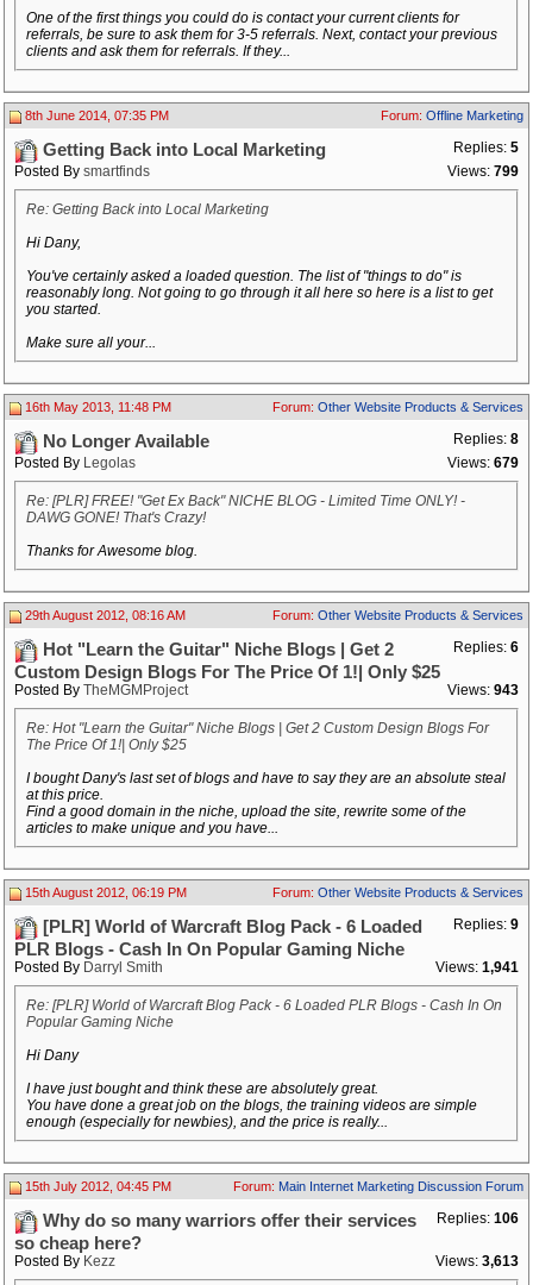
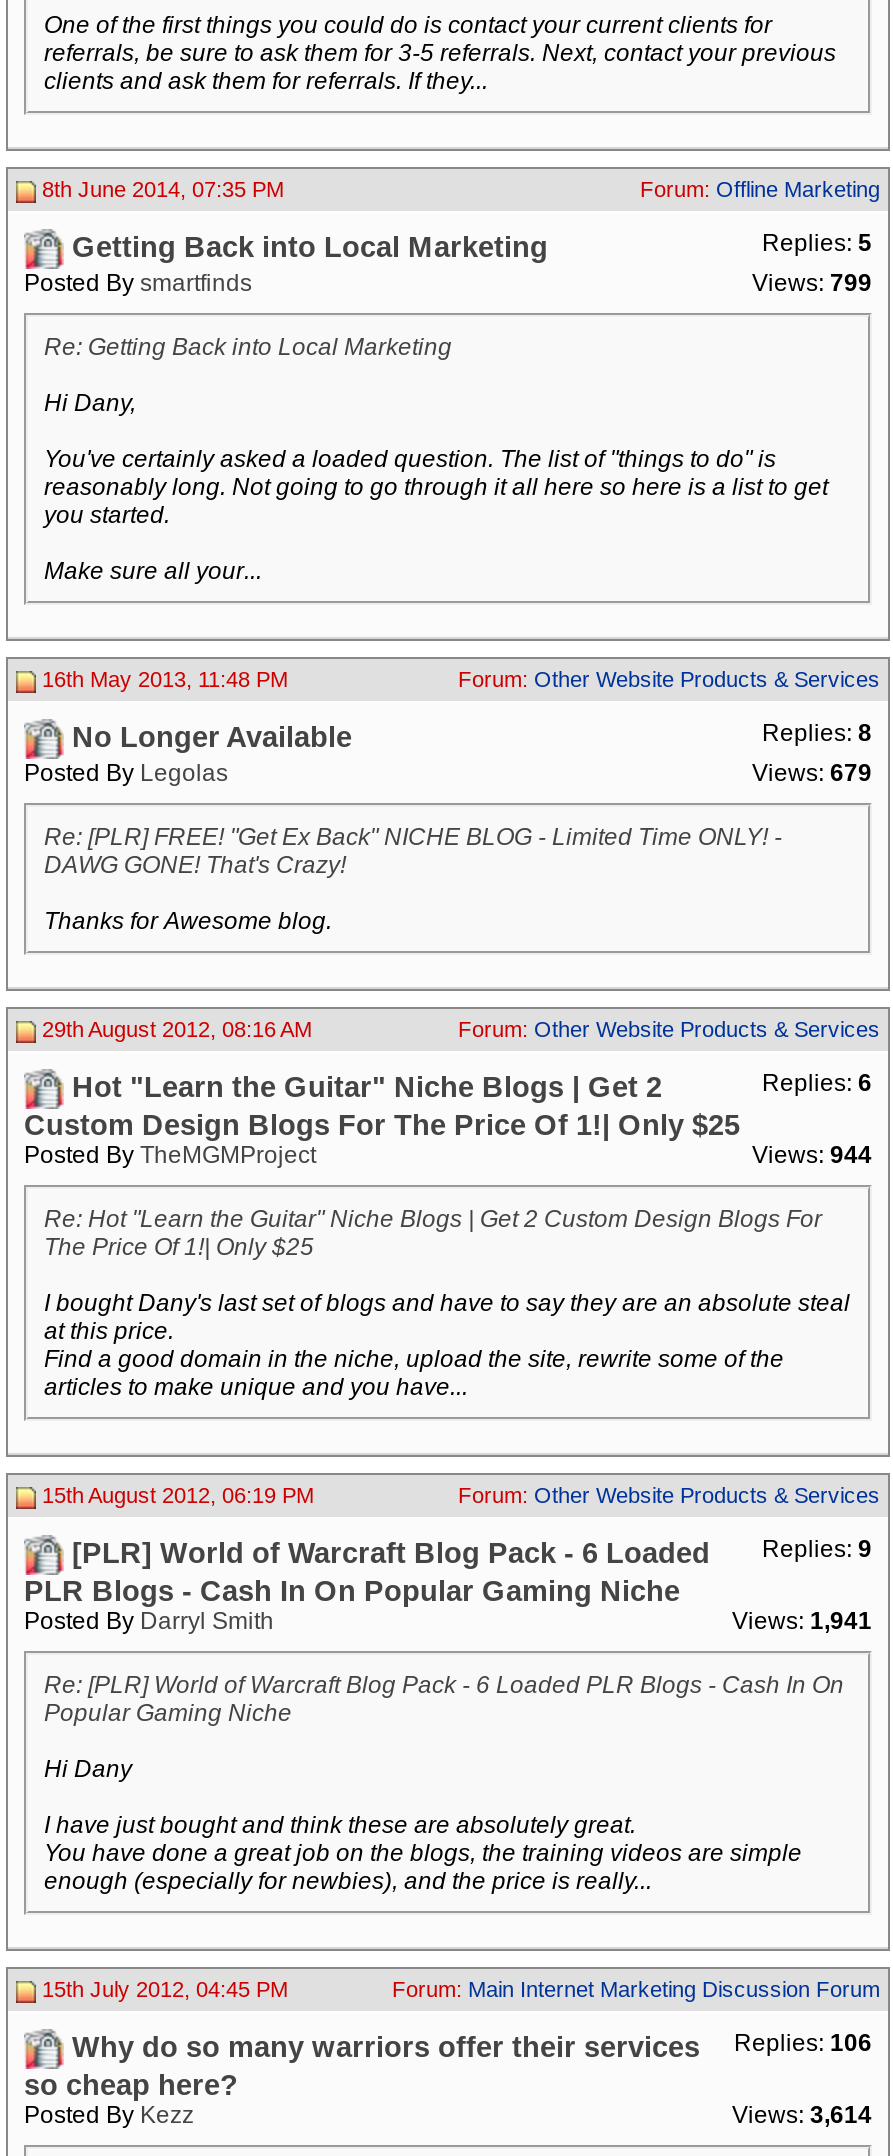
- Views: 943
+ Views: 944

- Views: 3,613
+ Views: 3,614
